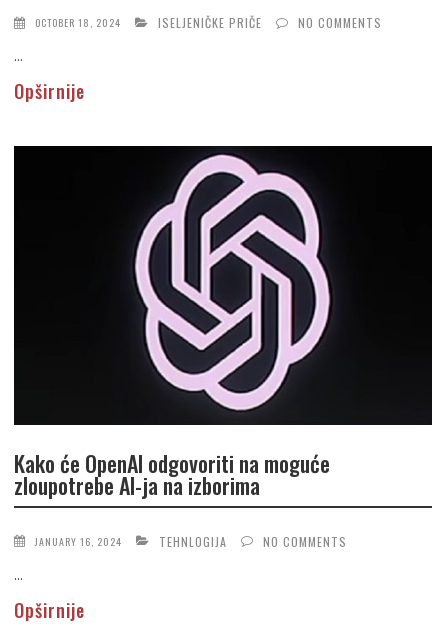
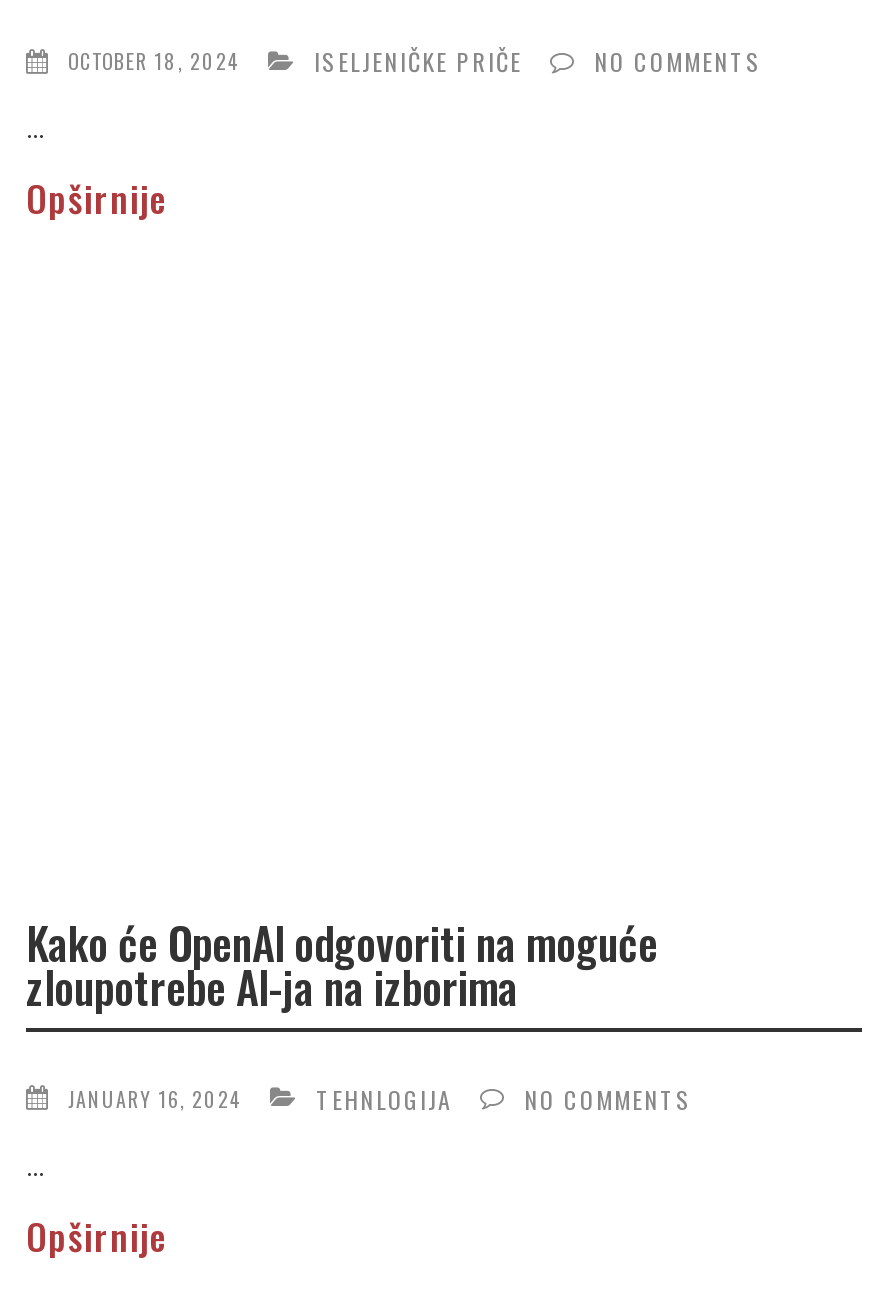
- [image]
